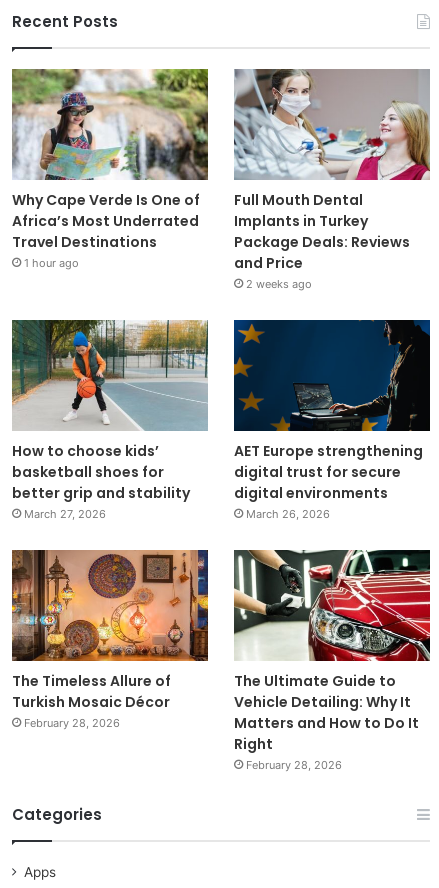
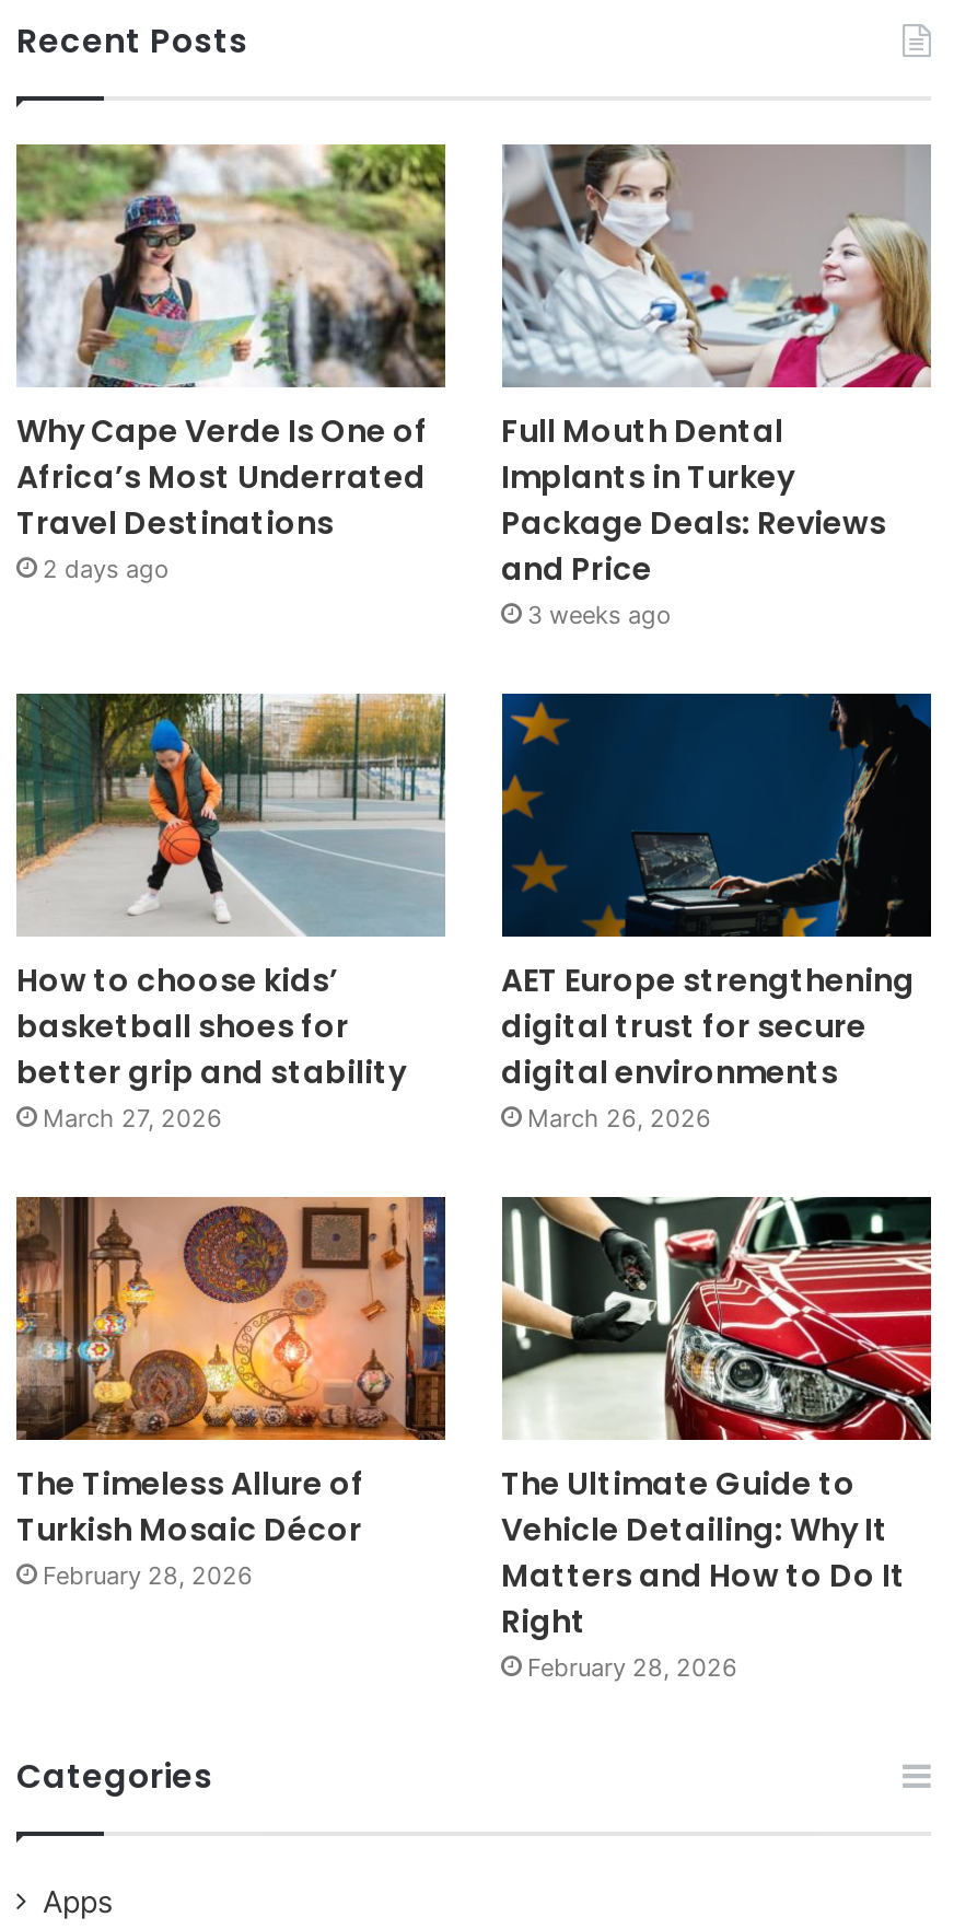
- 1 hour ago
+ 2 days ago

- 2 weeks ago
+ 3 weeks ago
